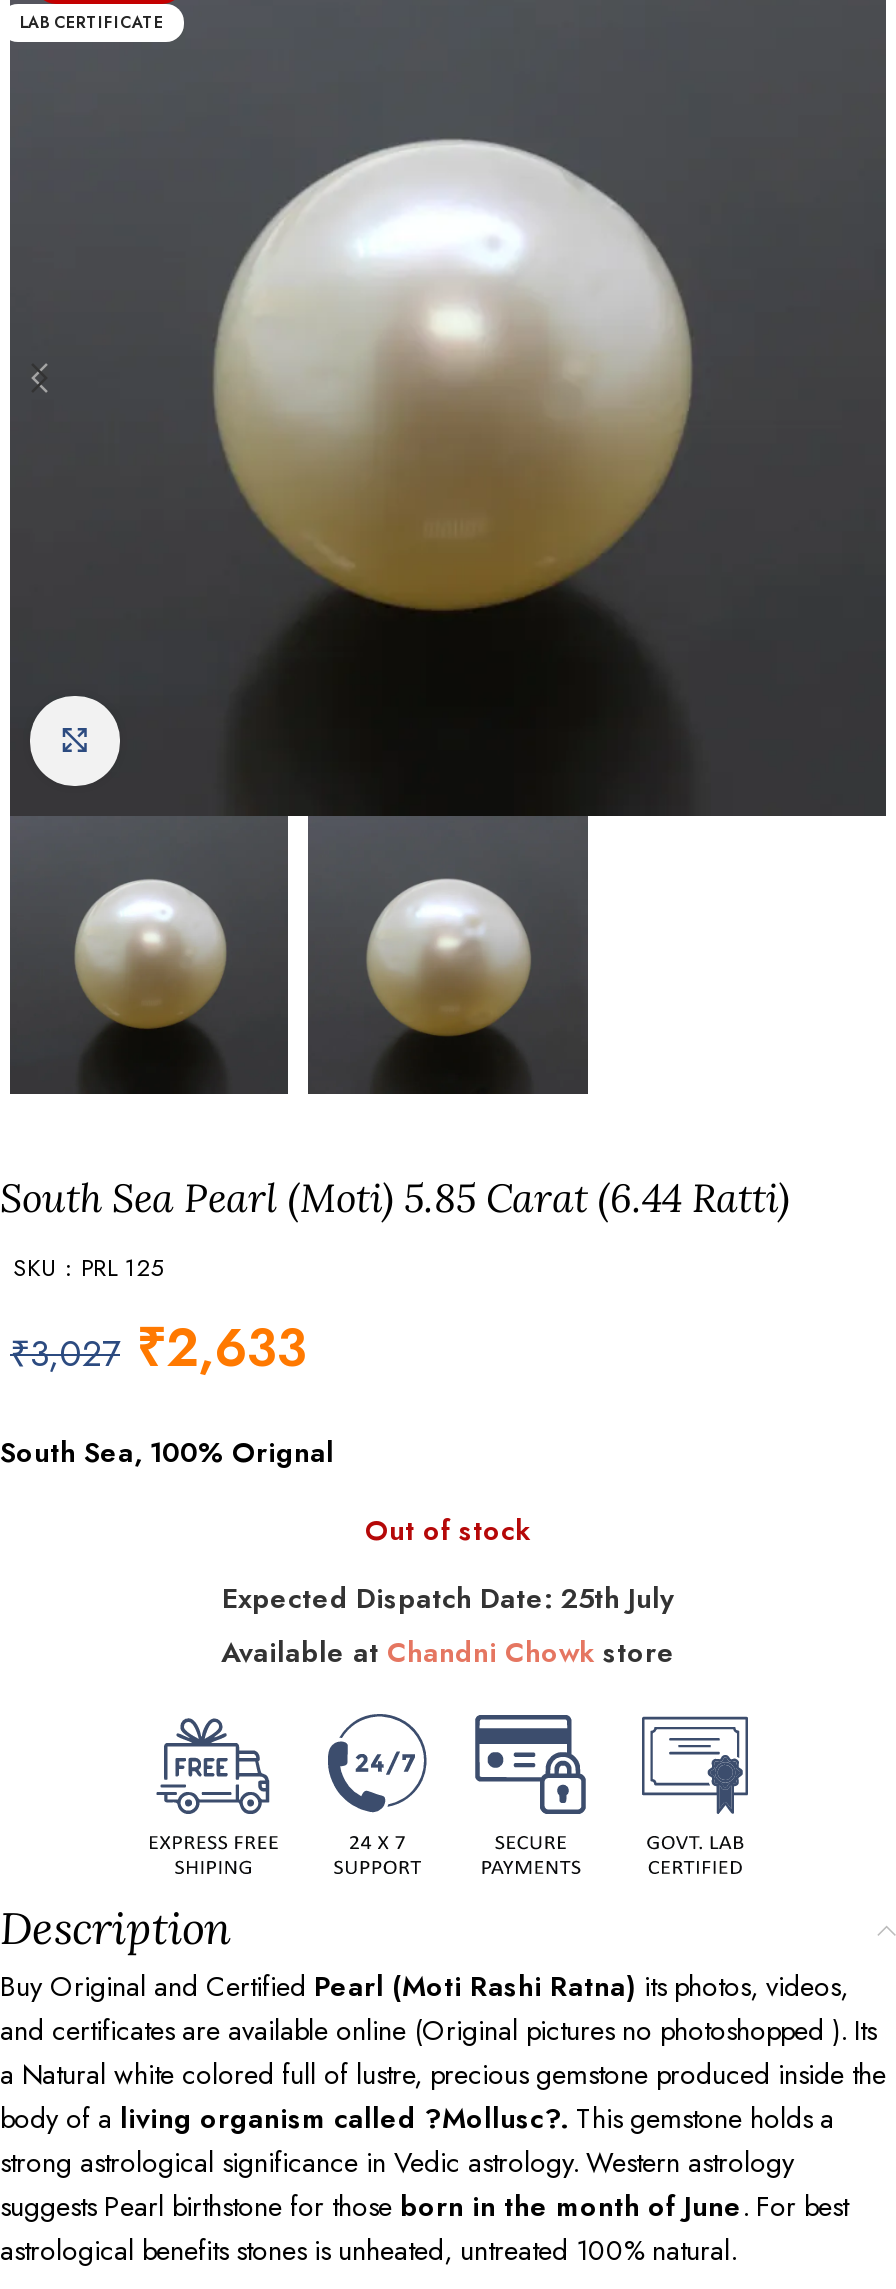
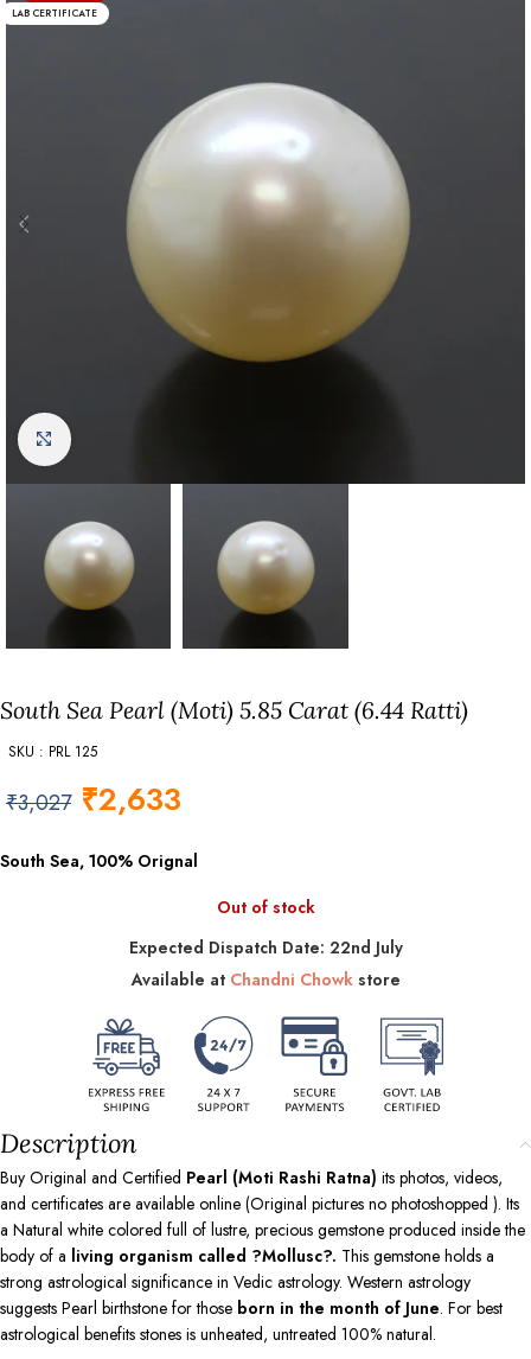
- Expected Dispatch Date: 25th July
+ Expected Dispatch Date: 22nd July
